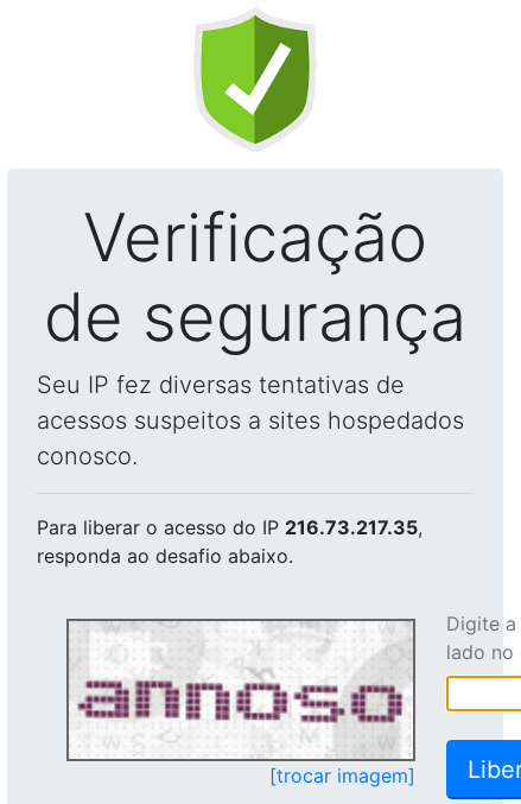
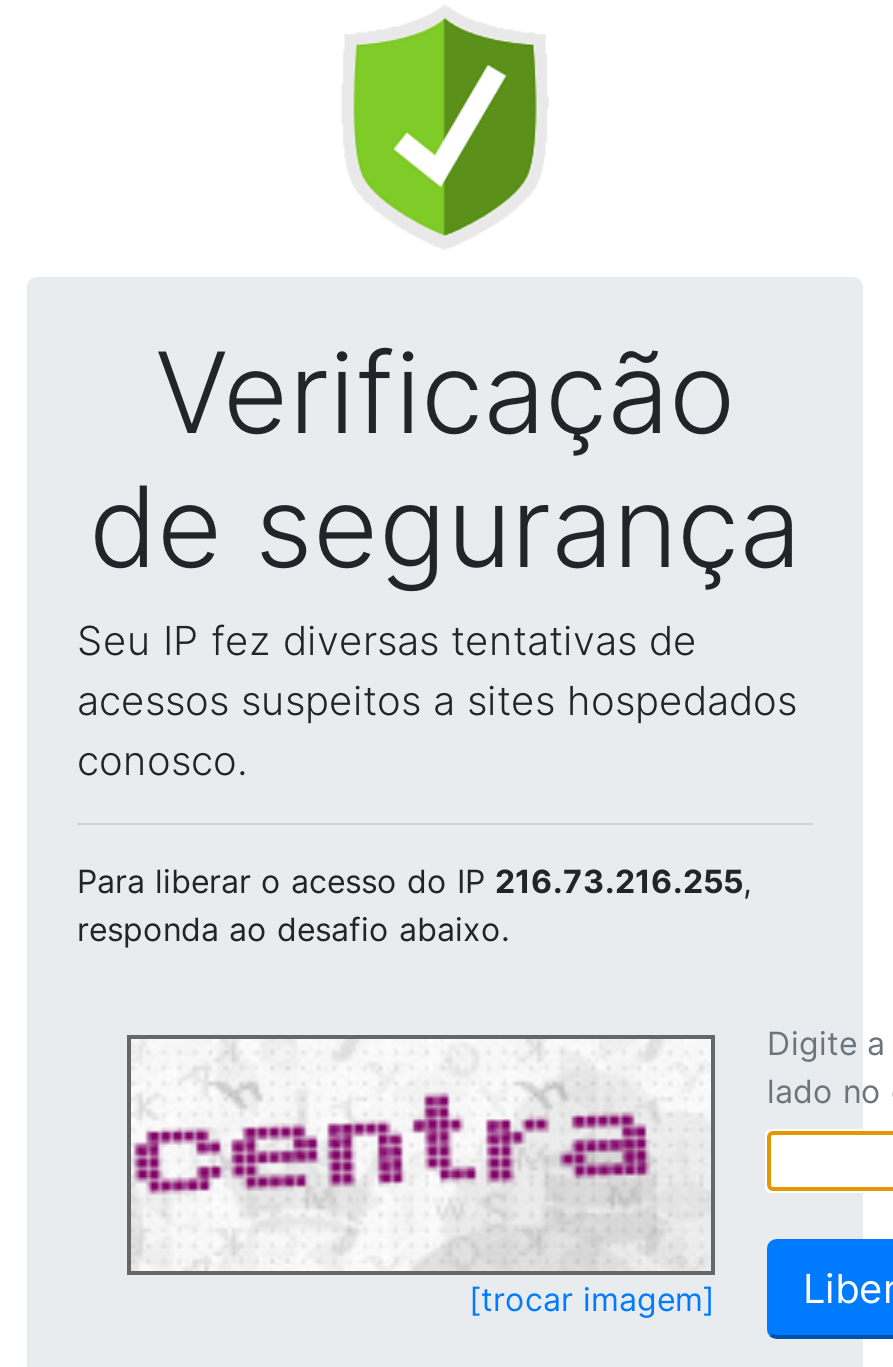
- Para liberar o acesso do IP 216.73.217.35,
+ Para liberar o acesso do IP 216.73.216.255,

- [image]
+ [image]
